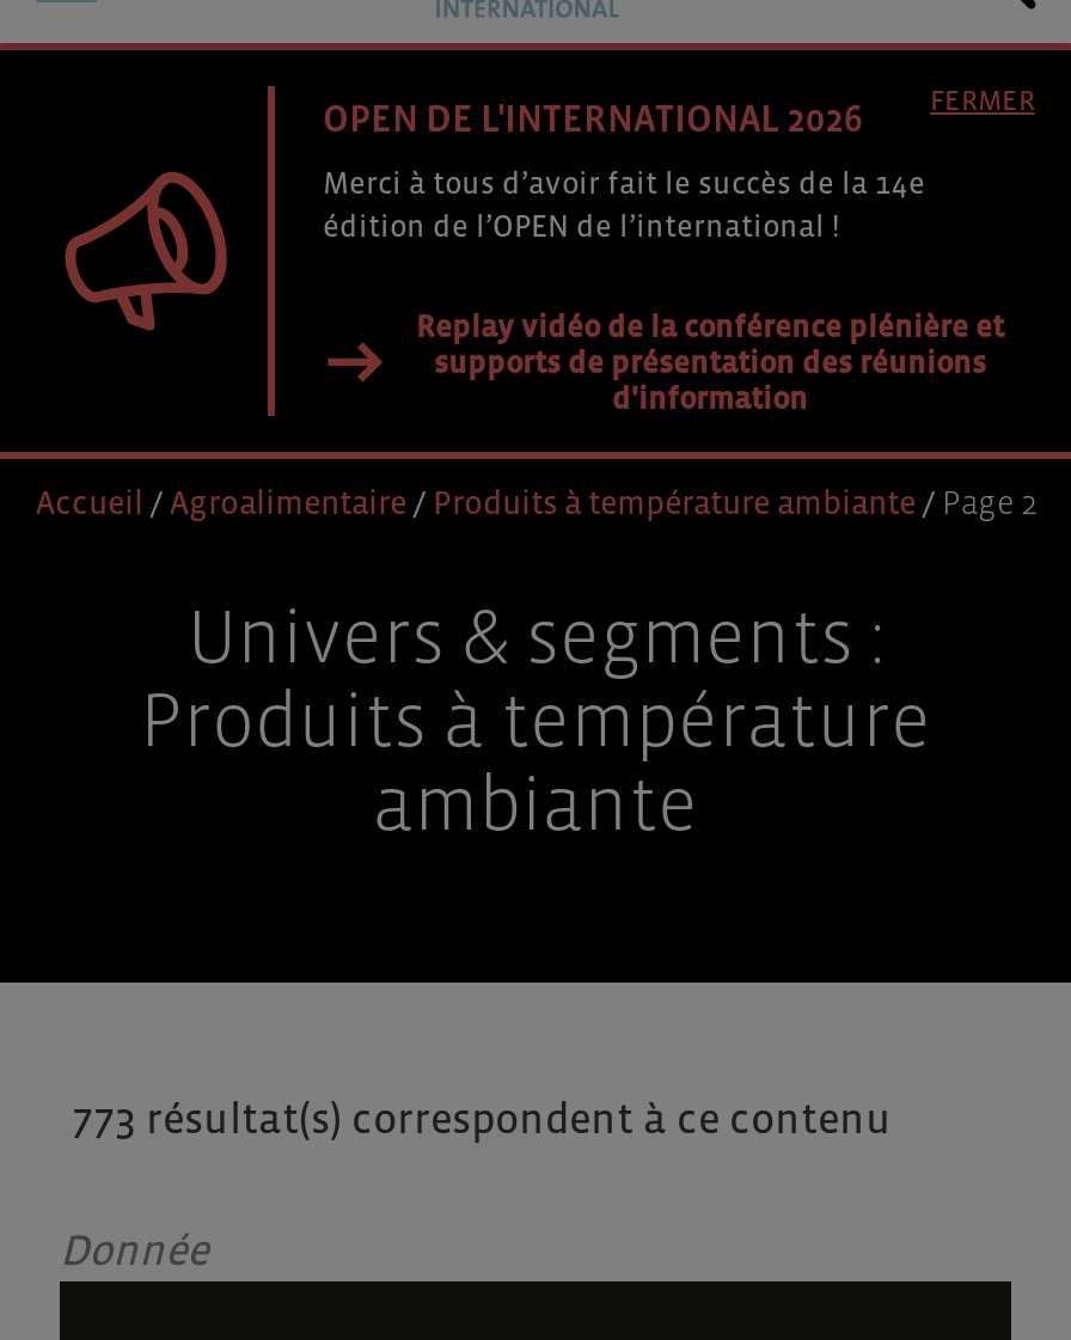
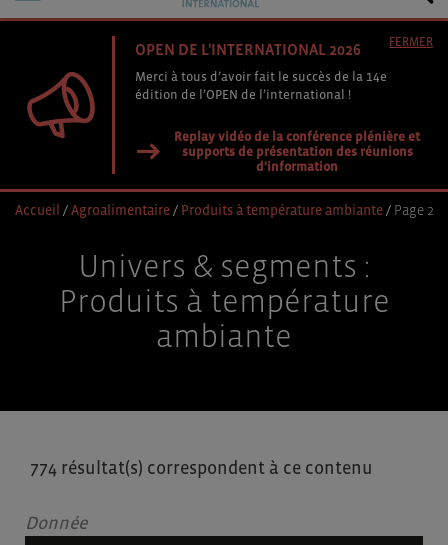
- 773 résultat(s) correspondent à ce contenu
+ 774 résultat(s) correspondent à ce contenu
